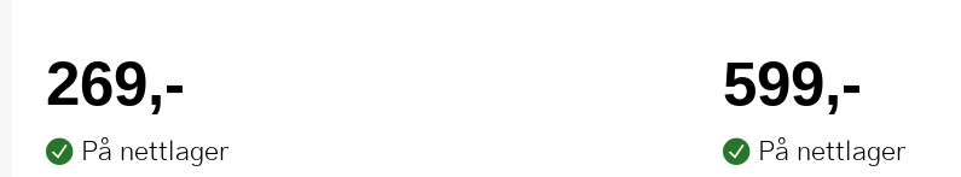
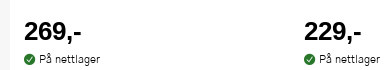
- 599,-
+ 229,-
